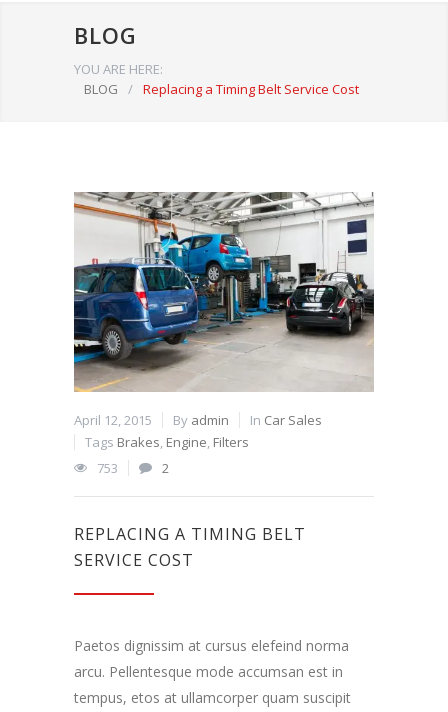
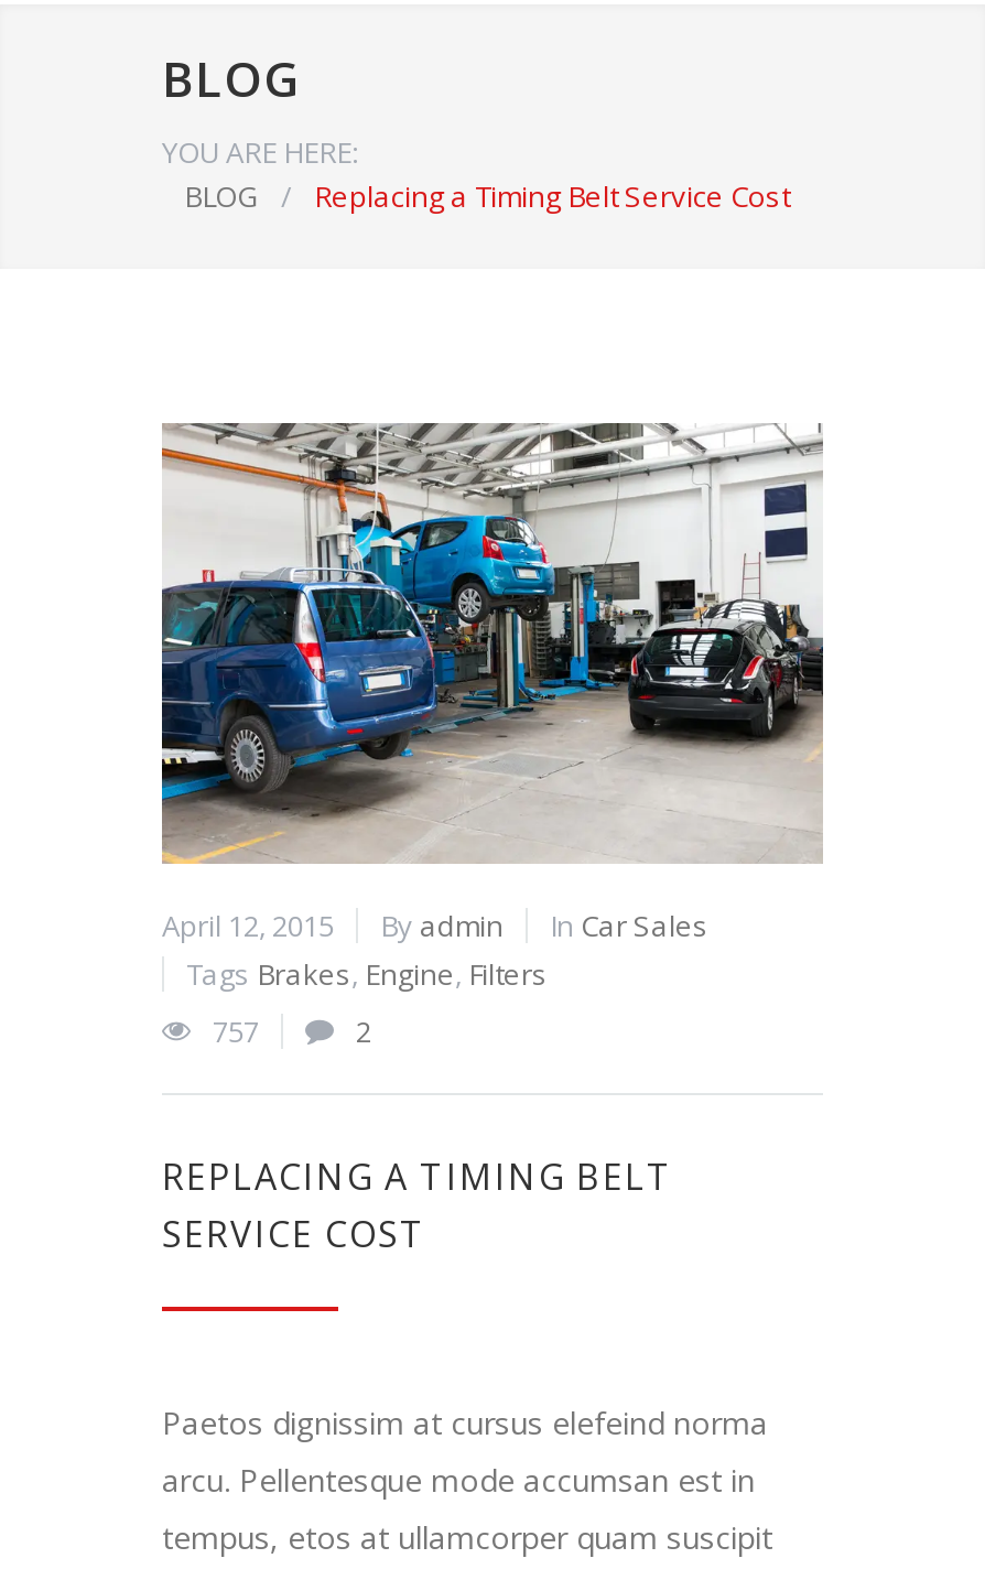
- 753
+ 757
